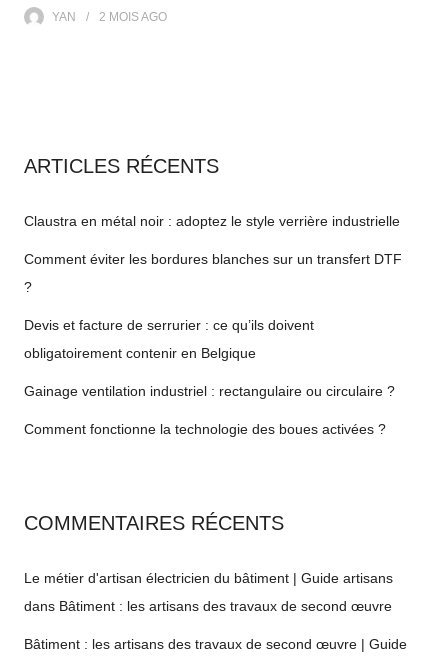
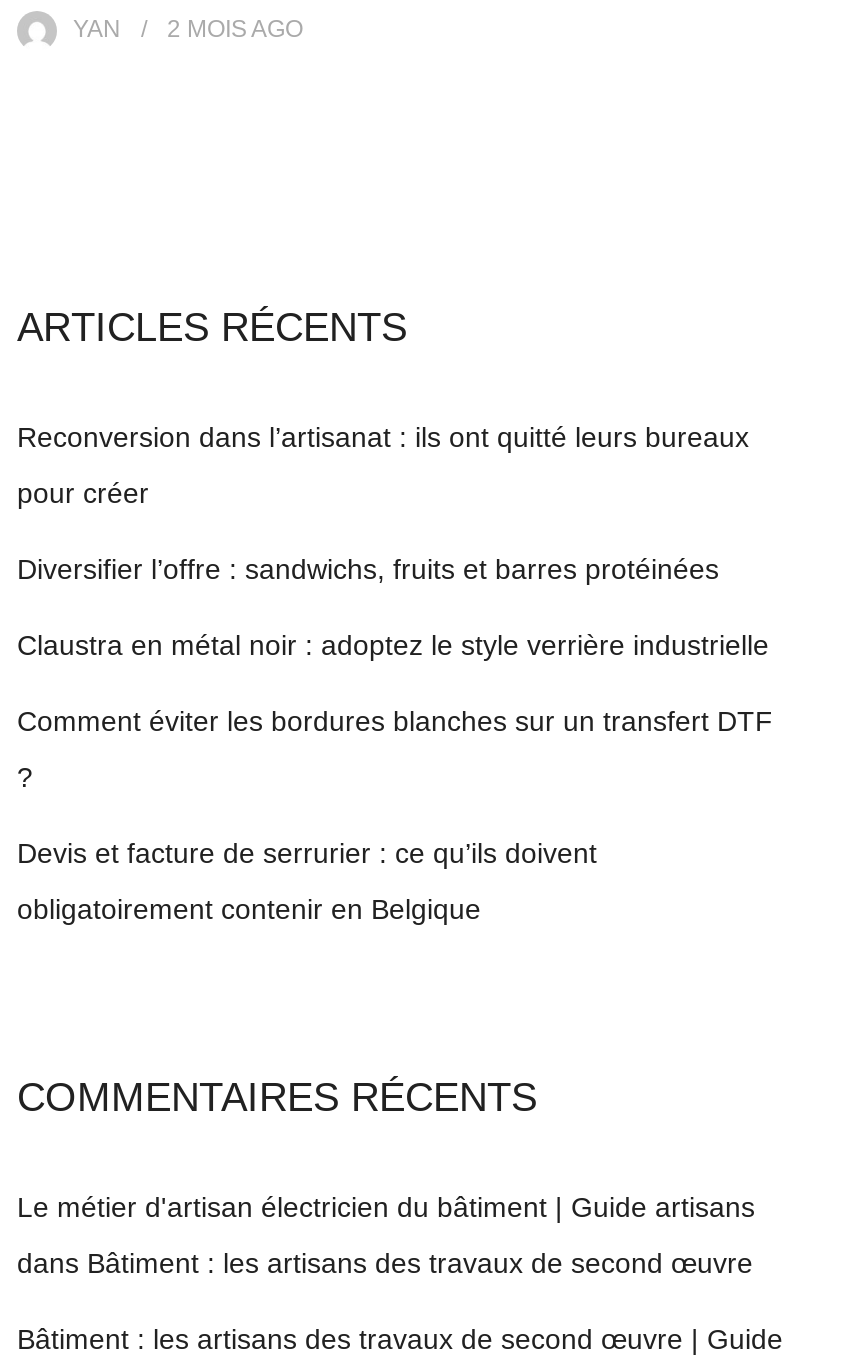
+ Reconversion dans l’artisanat : ils ont quitté leurs bureaux
+ pour créer
+ Diversifier l’offre : sandwichs, fruits et barres protéinées

moved down: Claustra en métal noir : adoptez le style verrière industrielle | Comment éviter les bordures blanches sur un transfert DTF | Devis et facture de serrurier : ce qu’ils doivent | obligatoirement contenir en Belgique

- Gainage ventilation industriel : rectangulaire ou circulaire ?
- Comment fonctionne la technologie des boues activées ?
